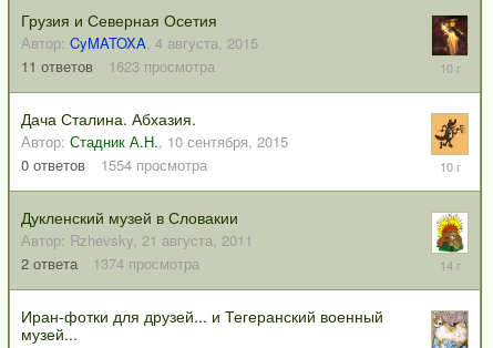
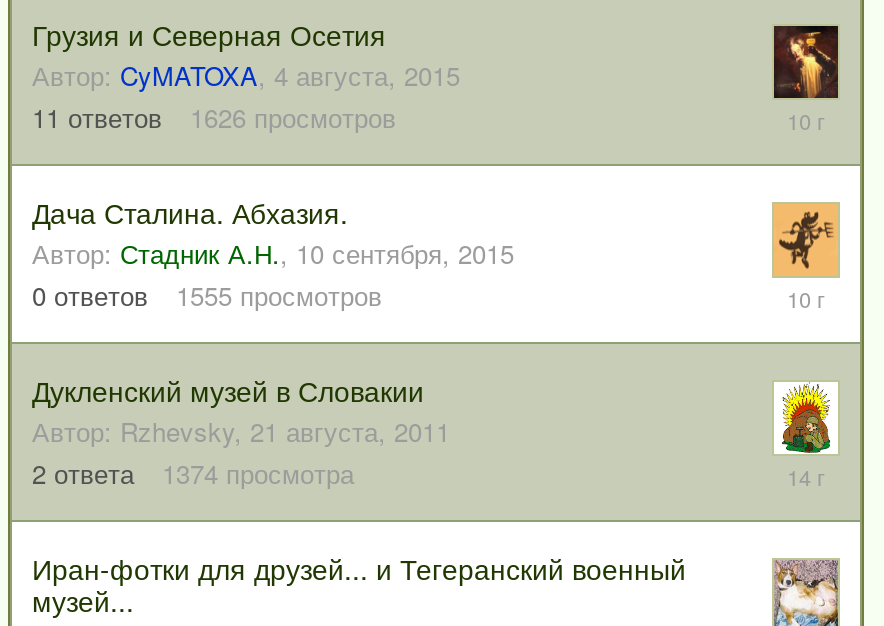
- 11 ответов 1623 просмотра
+ 11 ответов 1626 просмотров

- 0 ответов 1554 просмотра
+ 0 ответов 1555 просмотров
